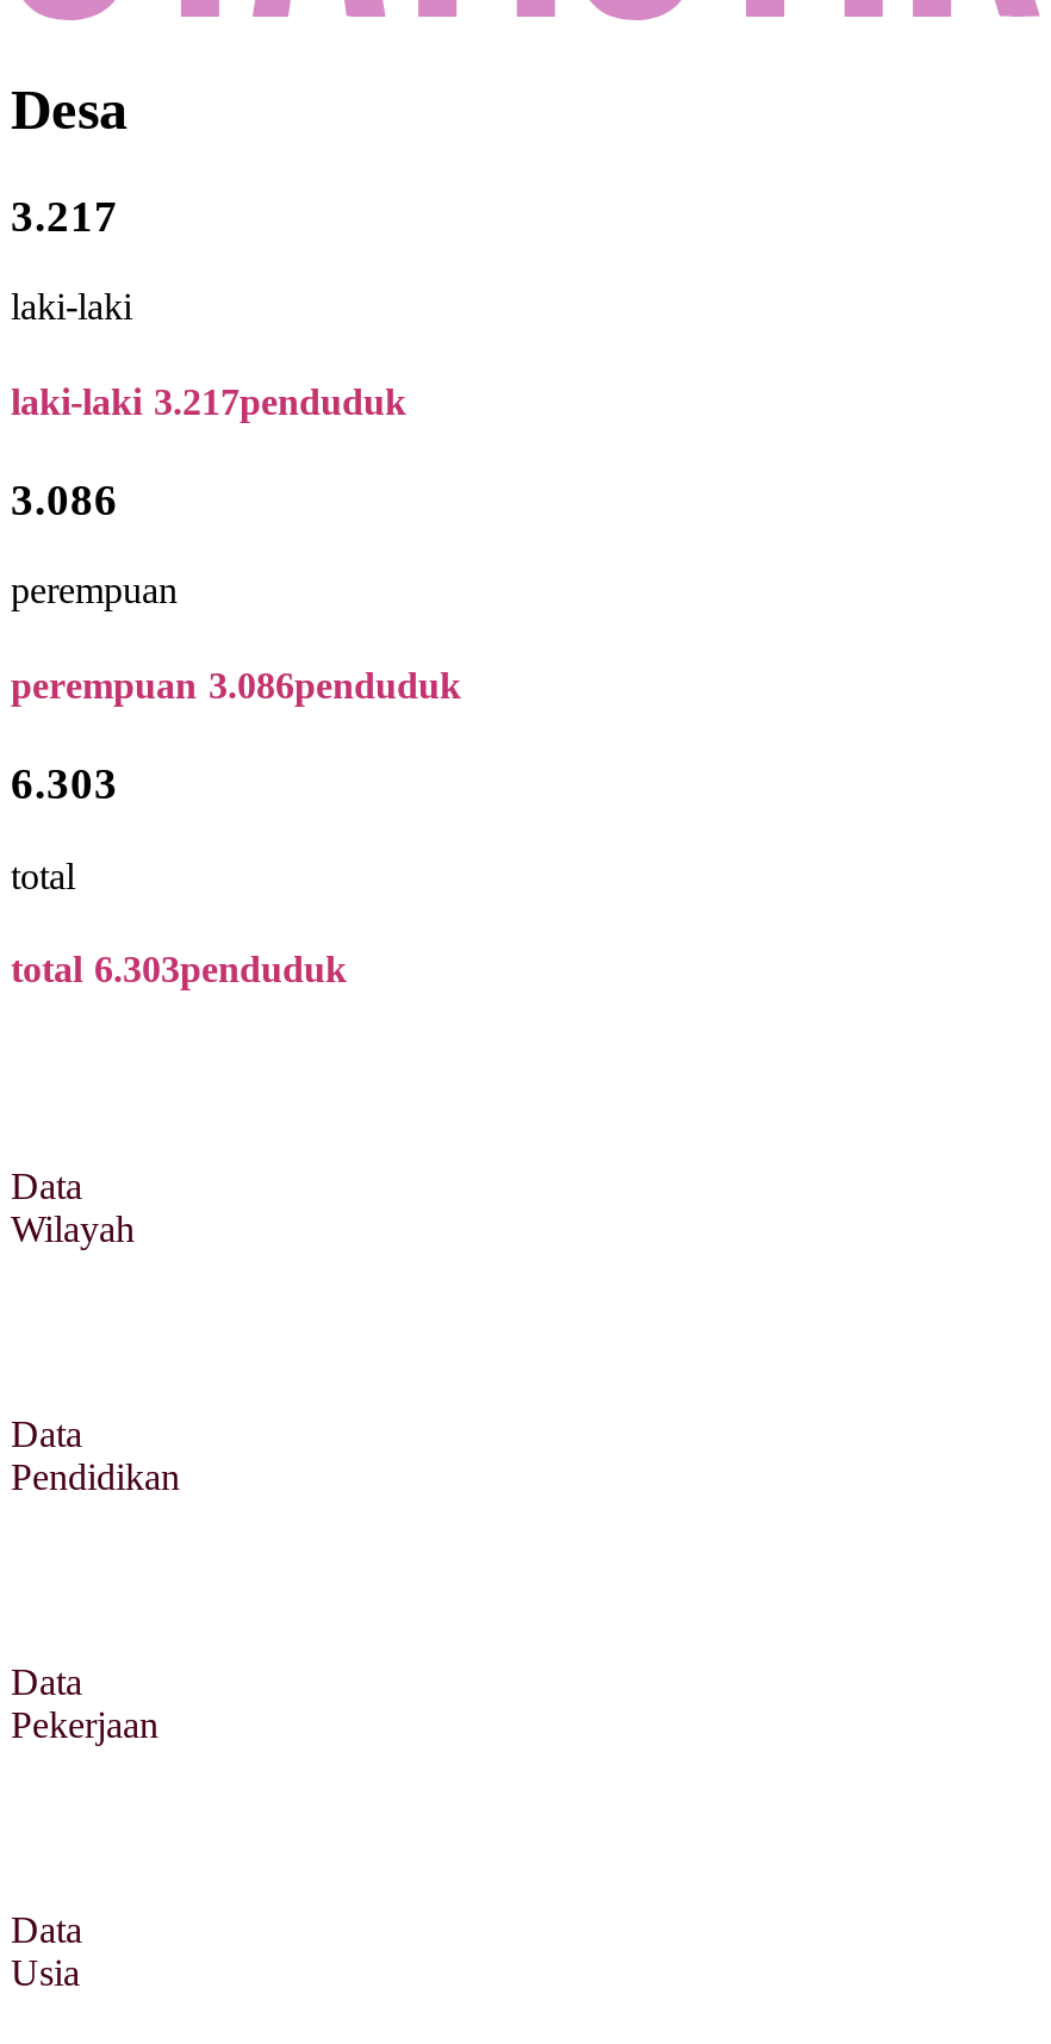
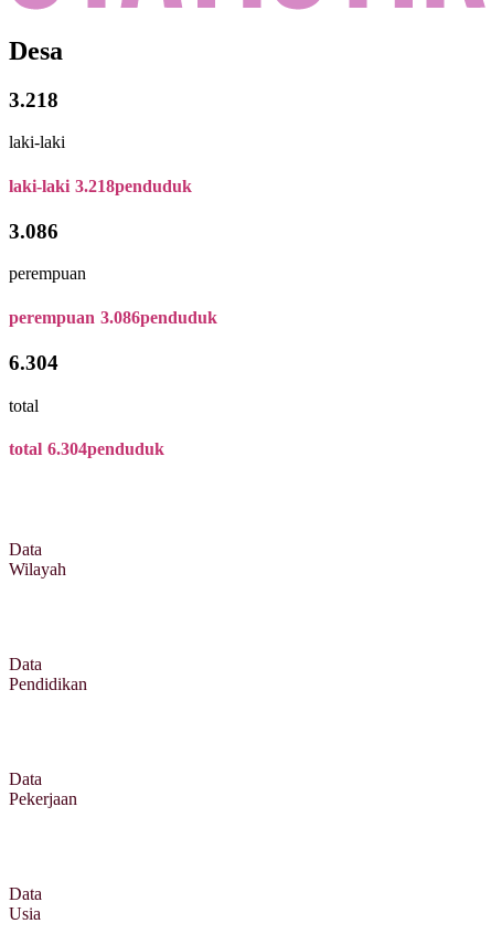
- 3.217
+ 3.218

- laki-laki 3.217penduduk
+ laki-laki 3.218penduduk

- 6.303
+ 6.304

- total 6.303penduduk
+ total 6.304penduduk
